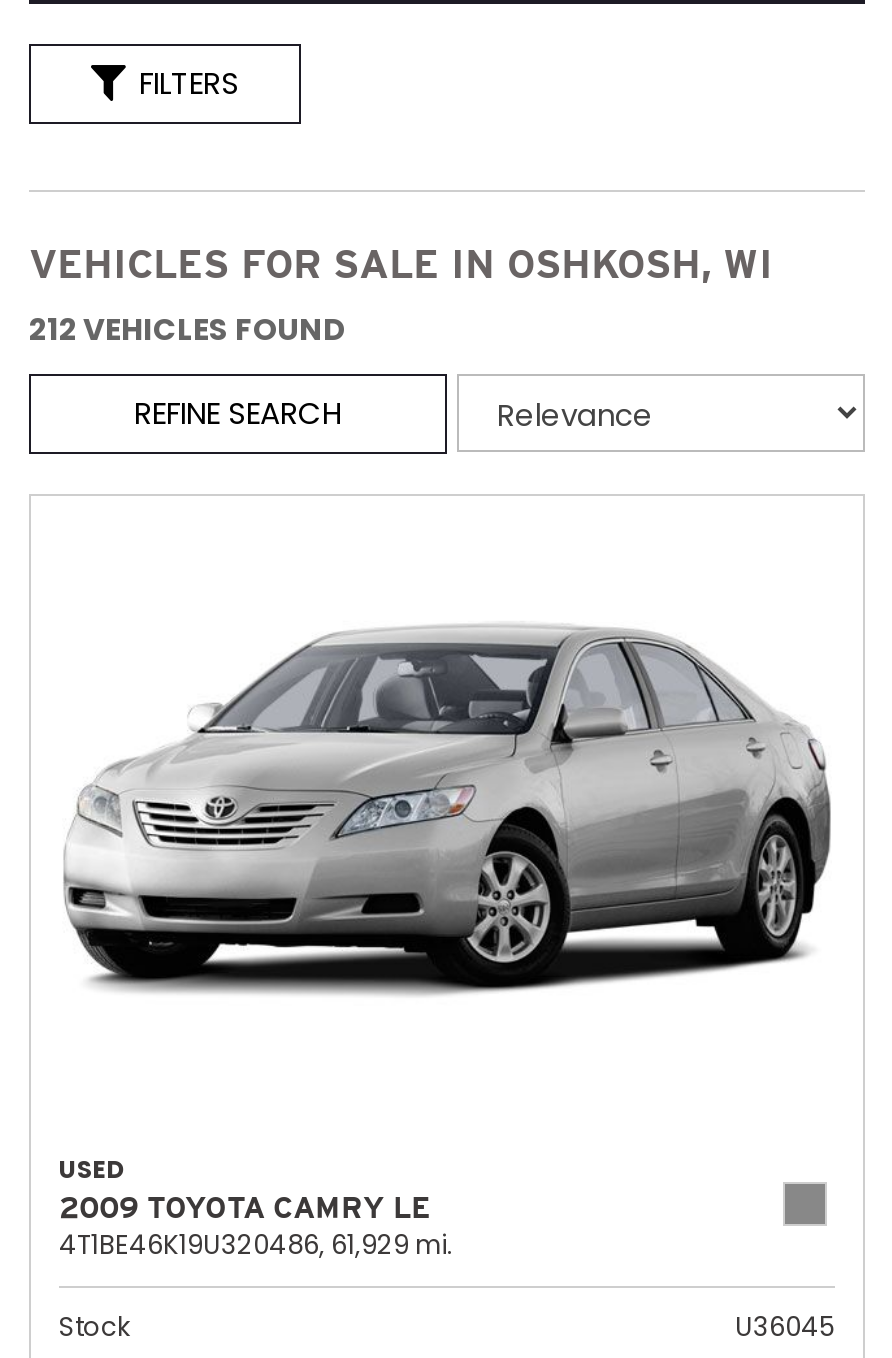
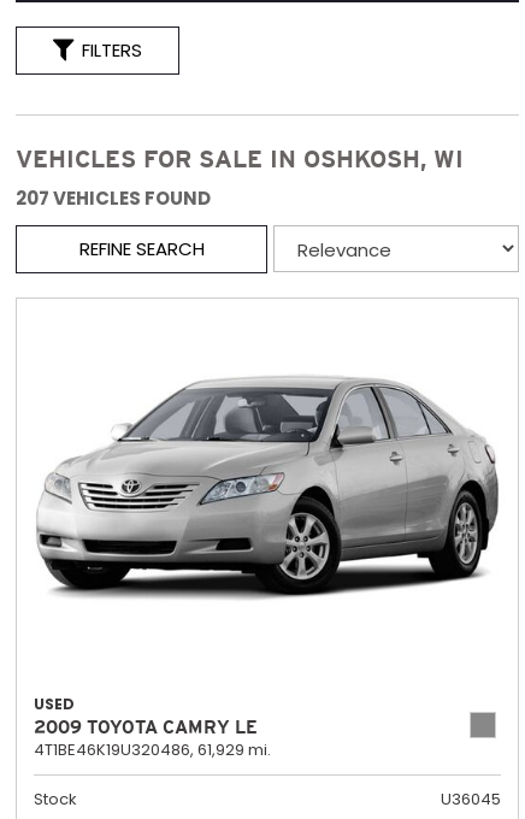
- 212 VEHICLES FOUND
+ 207 VEHICLES FOUND
